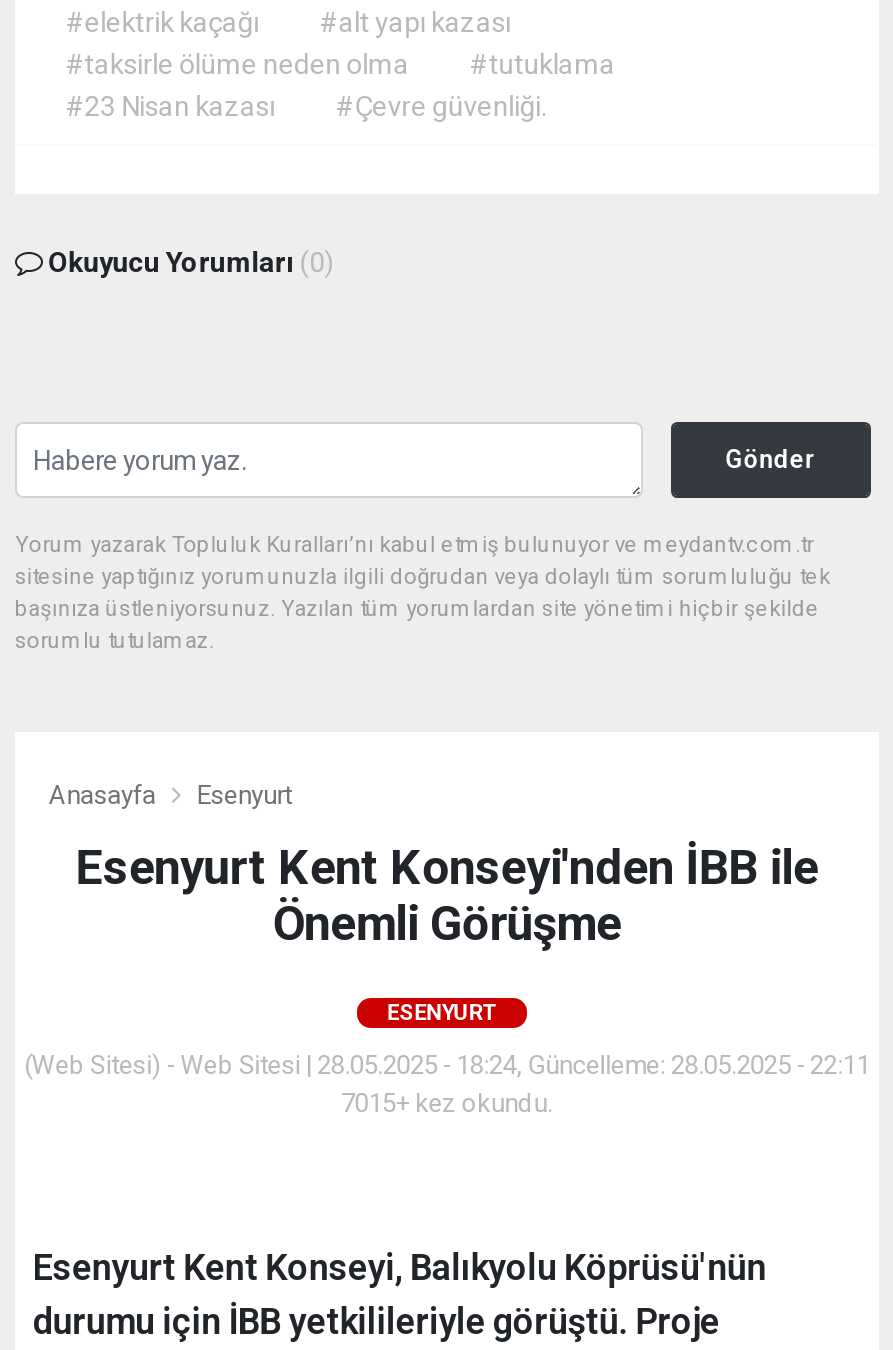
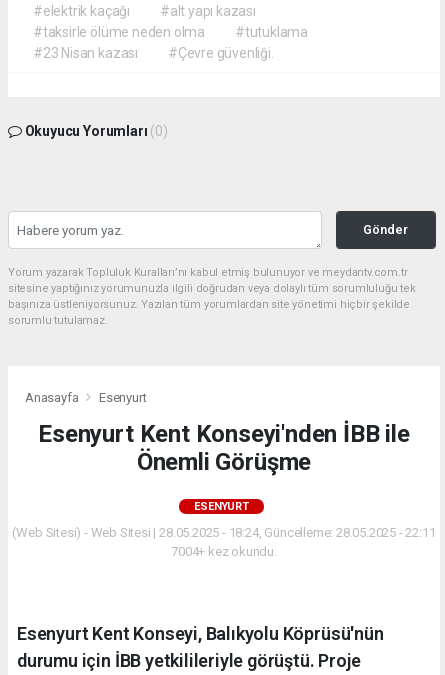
- 7015+ kez okundu.
+ 7004+ kez okundu.
